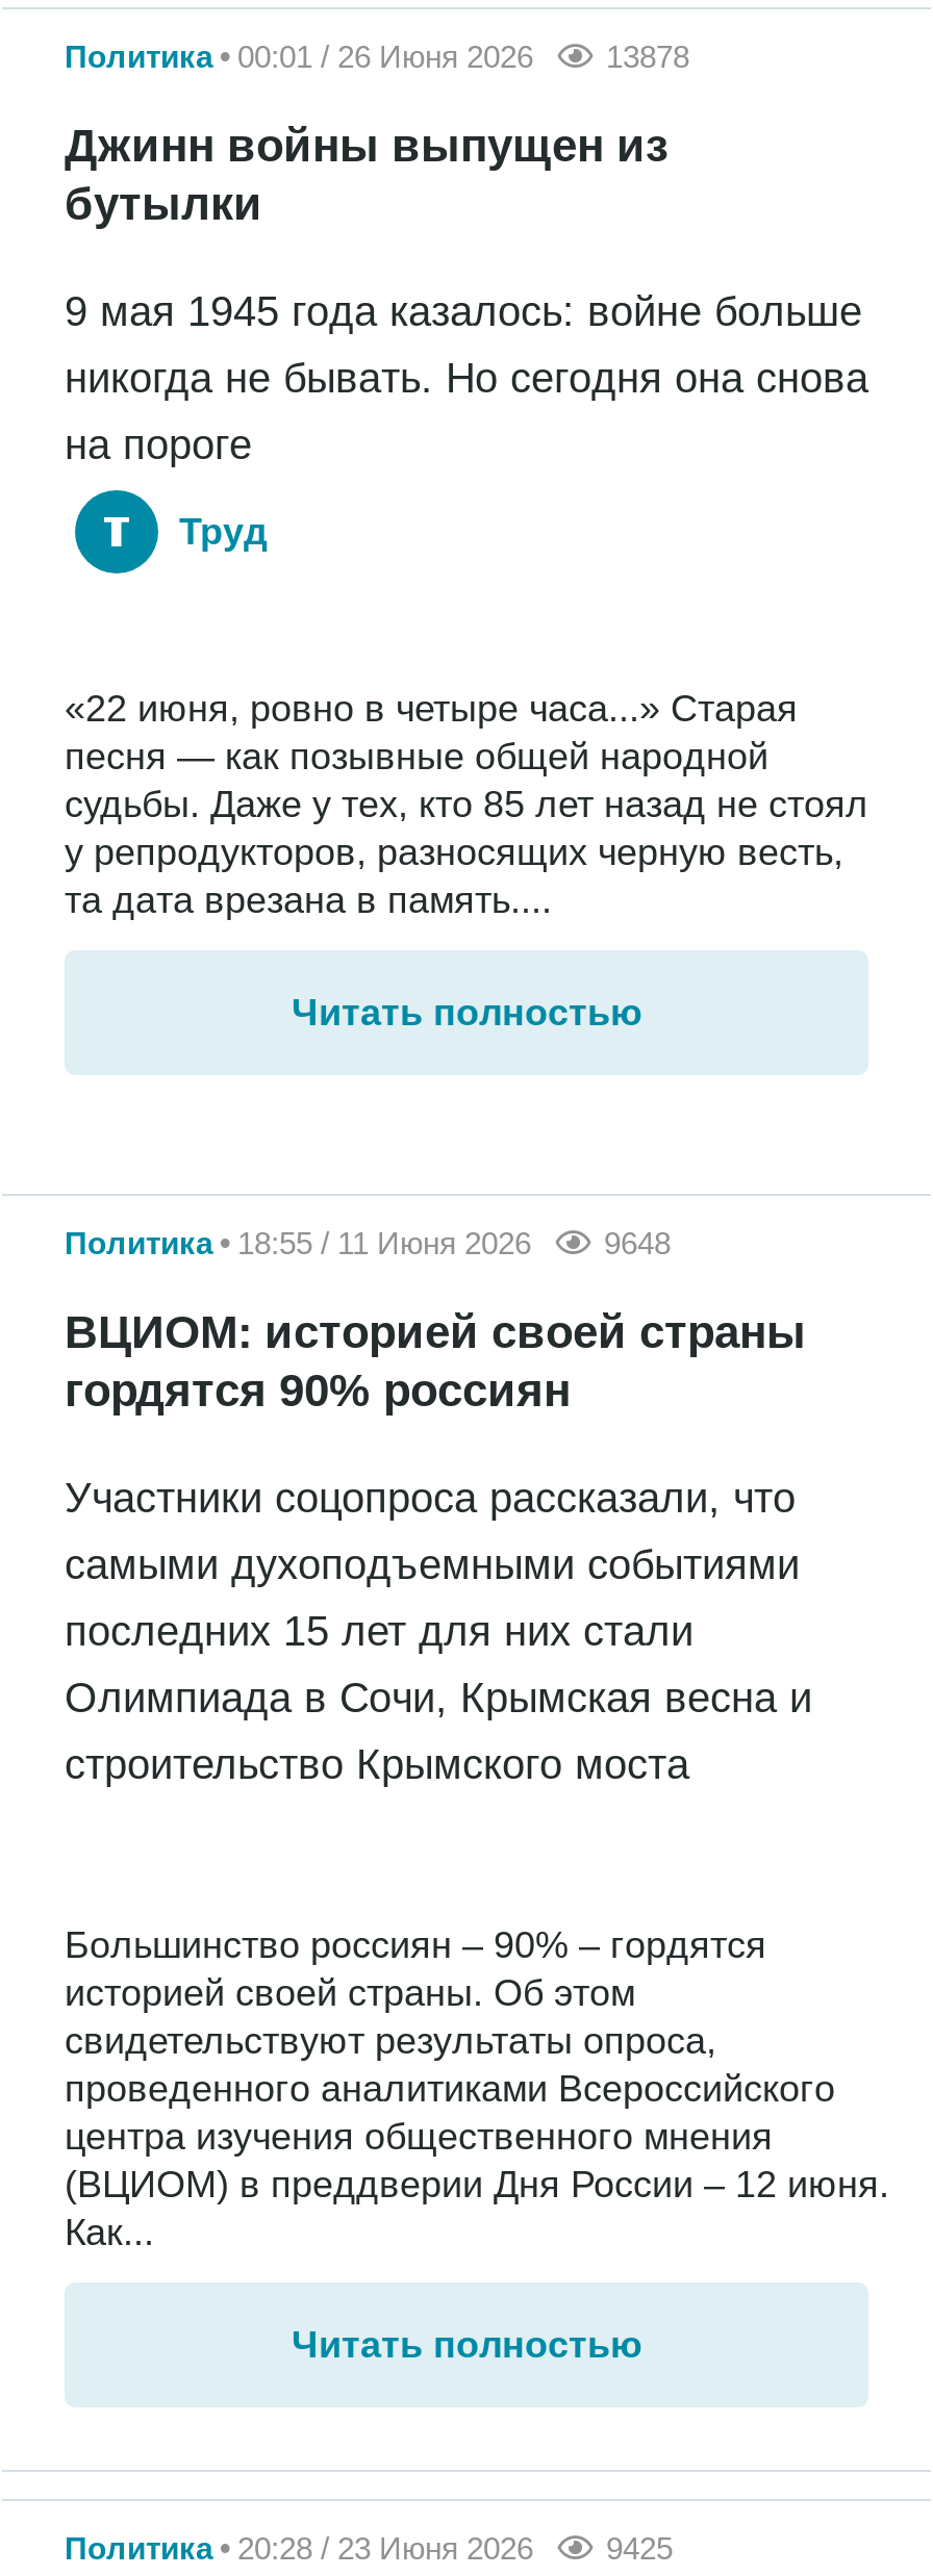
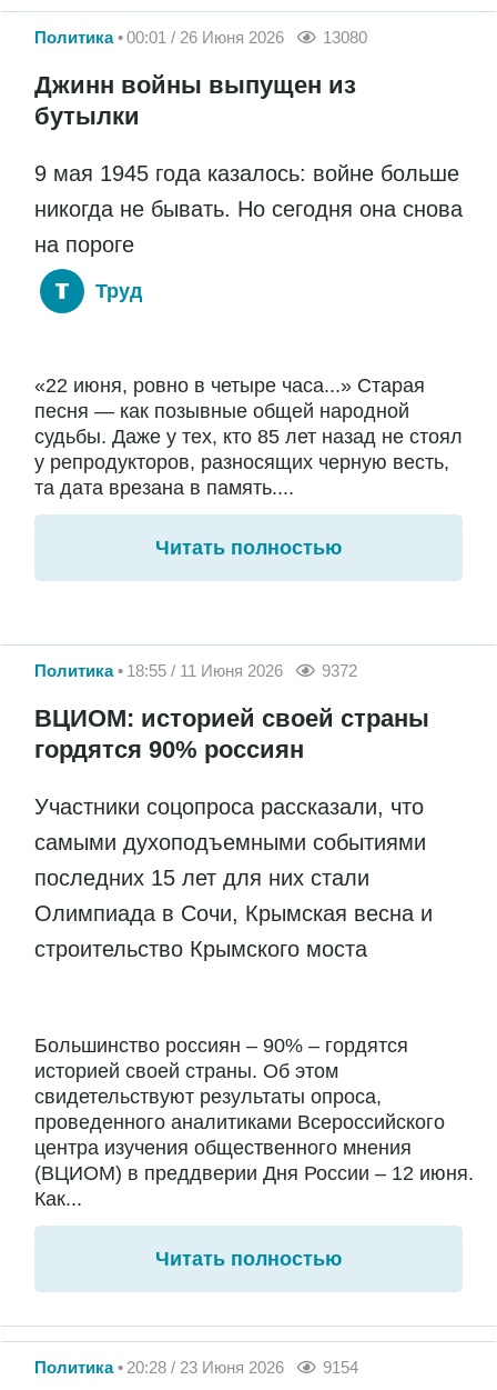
- 13878
+ 13080

- 9648
+ 9372

- 9425
+ 9154
